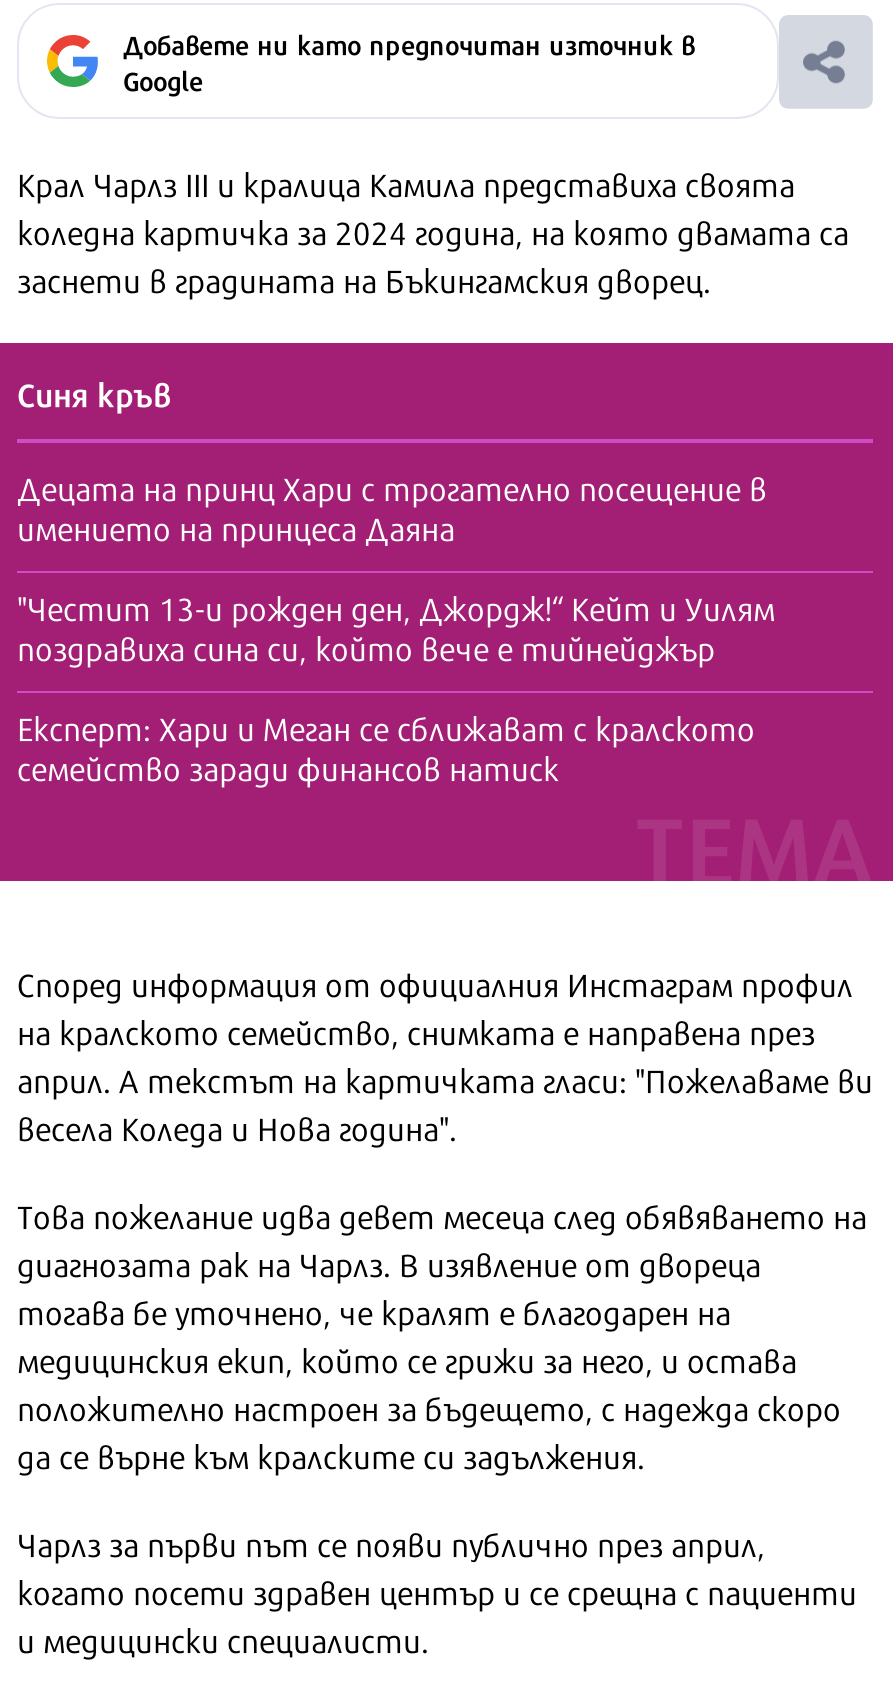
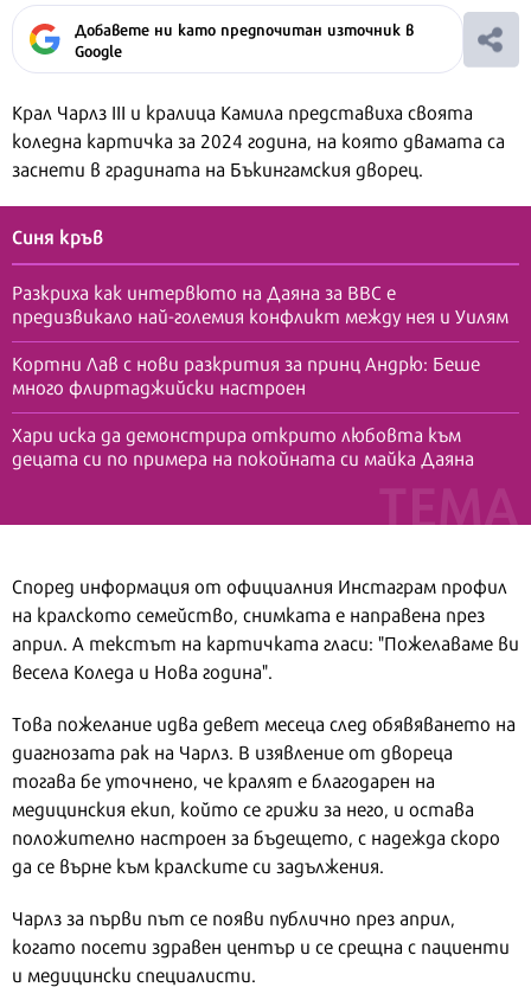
- Децата на принц Хари с трогателно посещение в
- имението на принцеса Даяна
+ Разкриха как интервюто на Даяна за BBC е
+ предизвикало най-големия конфликт между нея и Уилям

- "Честит 13-и рожден ден, Джордж!“ Кейт и Уилям
- поздравиха сина си, който вече е тийнейджър
+ Кортни Лав с нови разкрития за принц Андрю: Беше
+ много флиртаджийски настроен

- Експерт: Хари и Меган се сближават с кралското
- семейство заради финансов натиск
+ Хари иска да демонстрира открито любовта към
+ децата си по примера на покойната си майка Даяна
